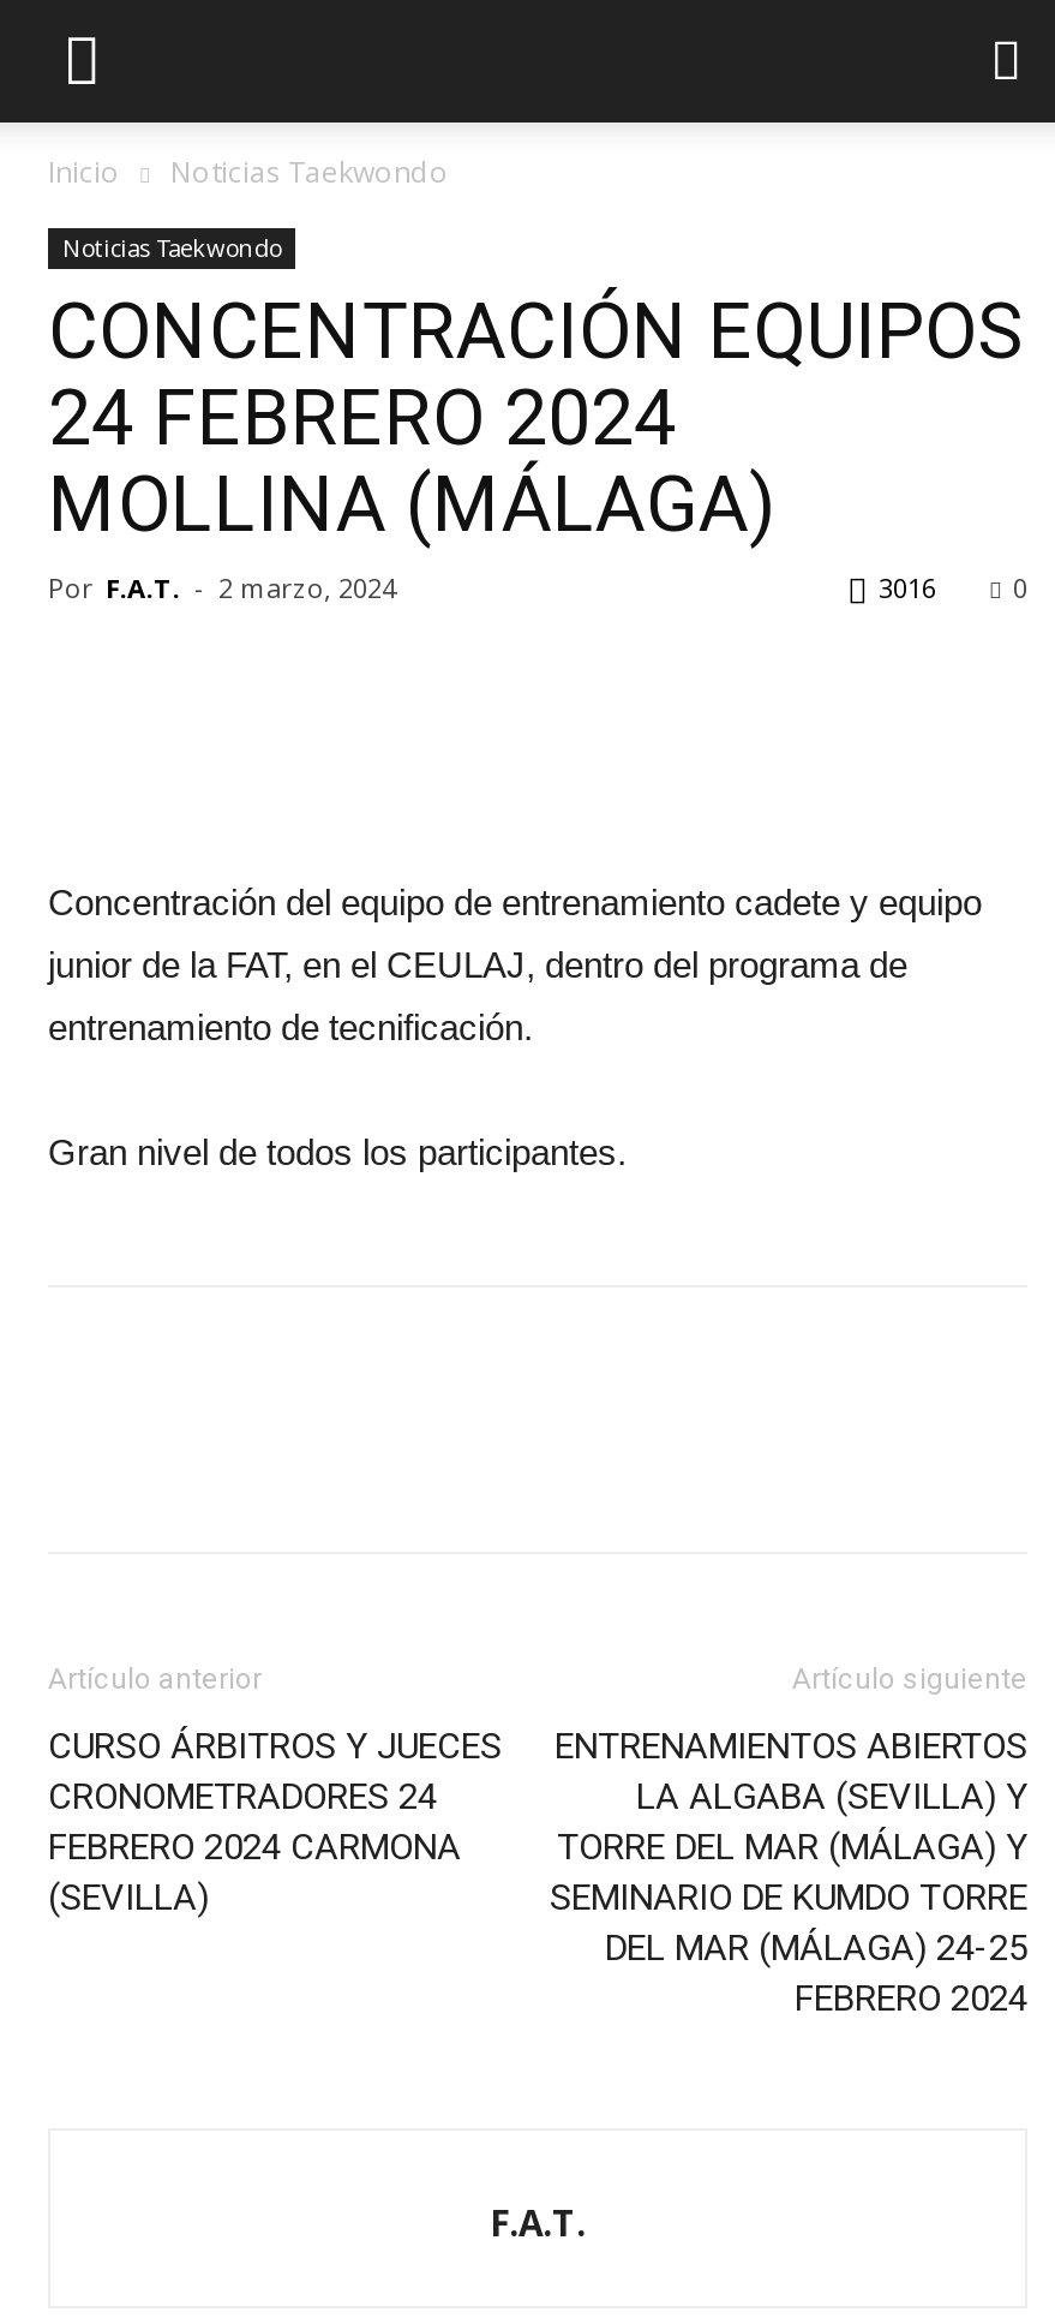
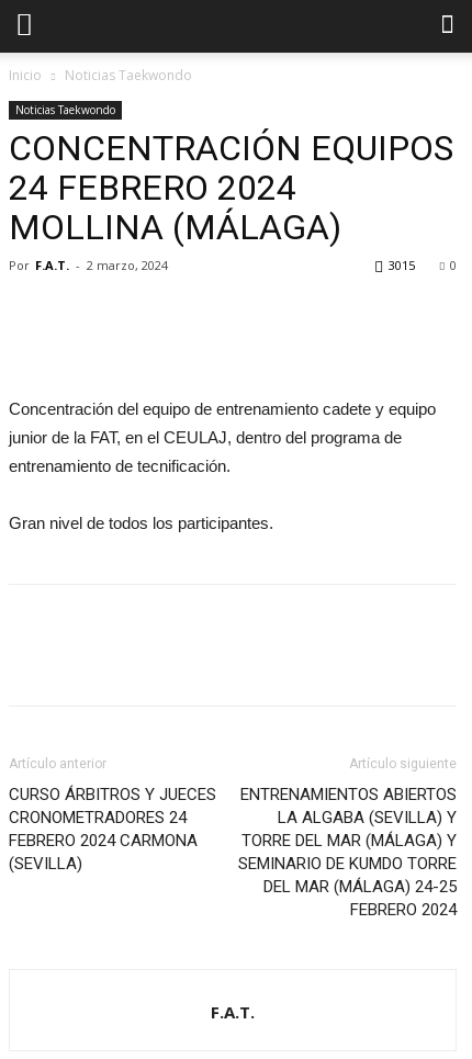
- 3016
+ 3015
